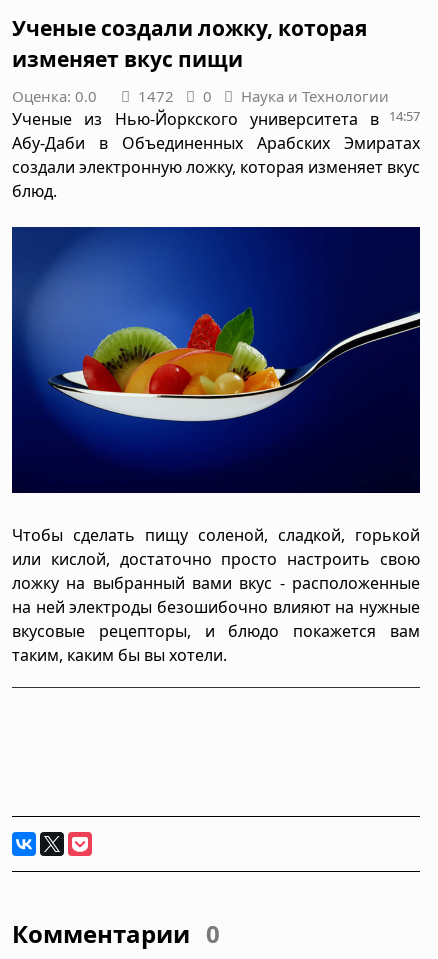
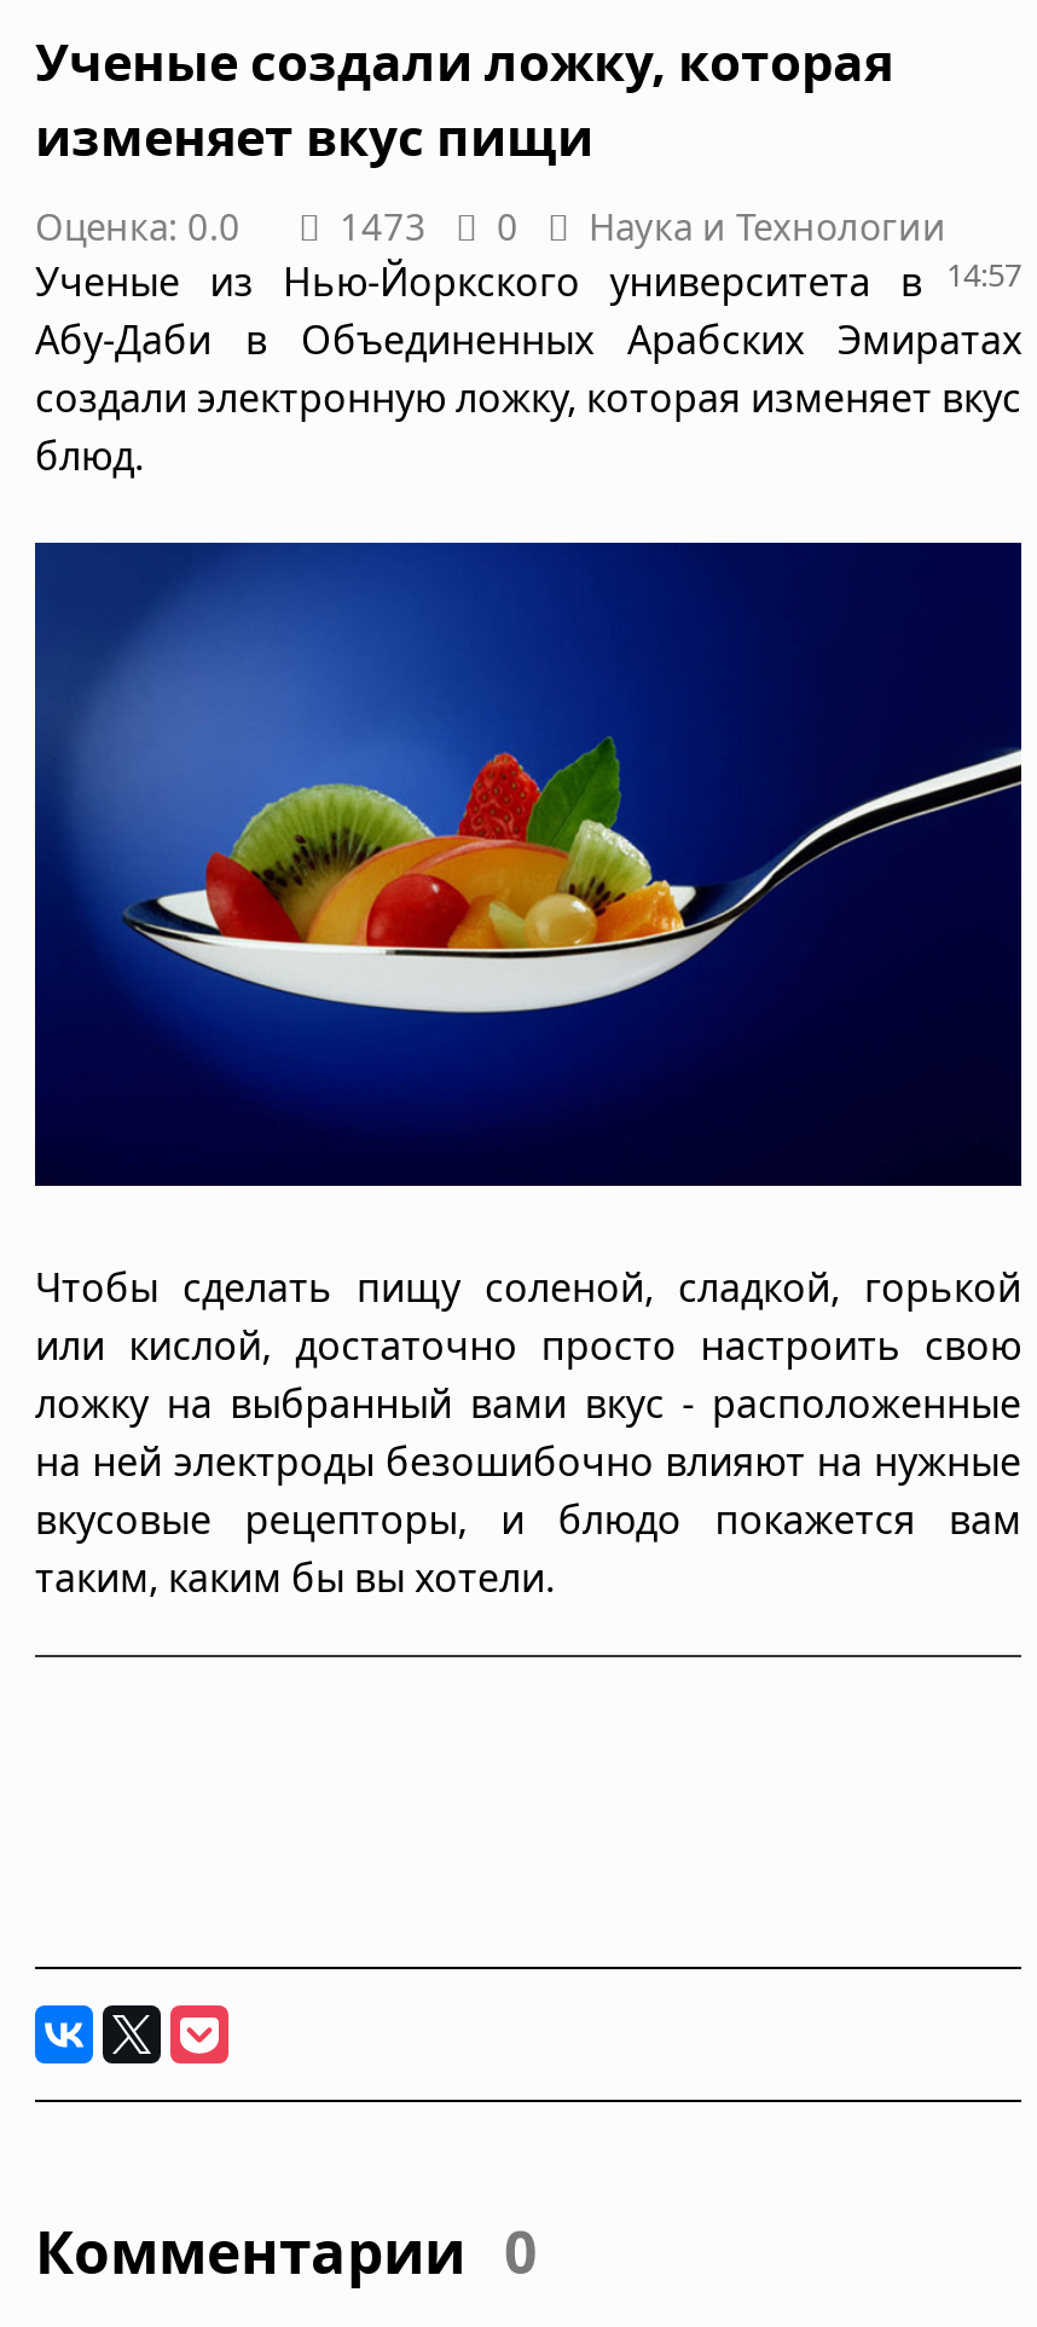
- Оценка: 0.0 1472 0 Наука и Технологии
+ Оценка: 0.0 1473 0 Наука и Технологии
